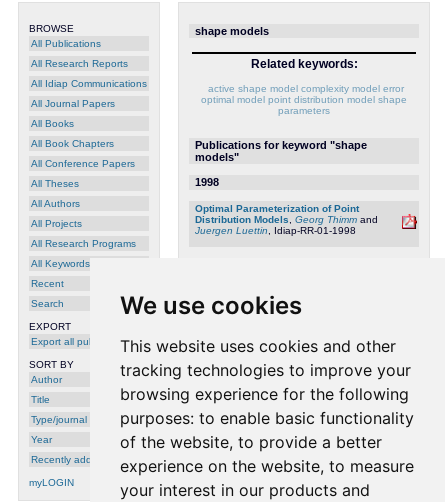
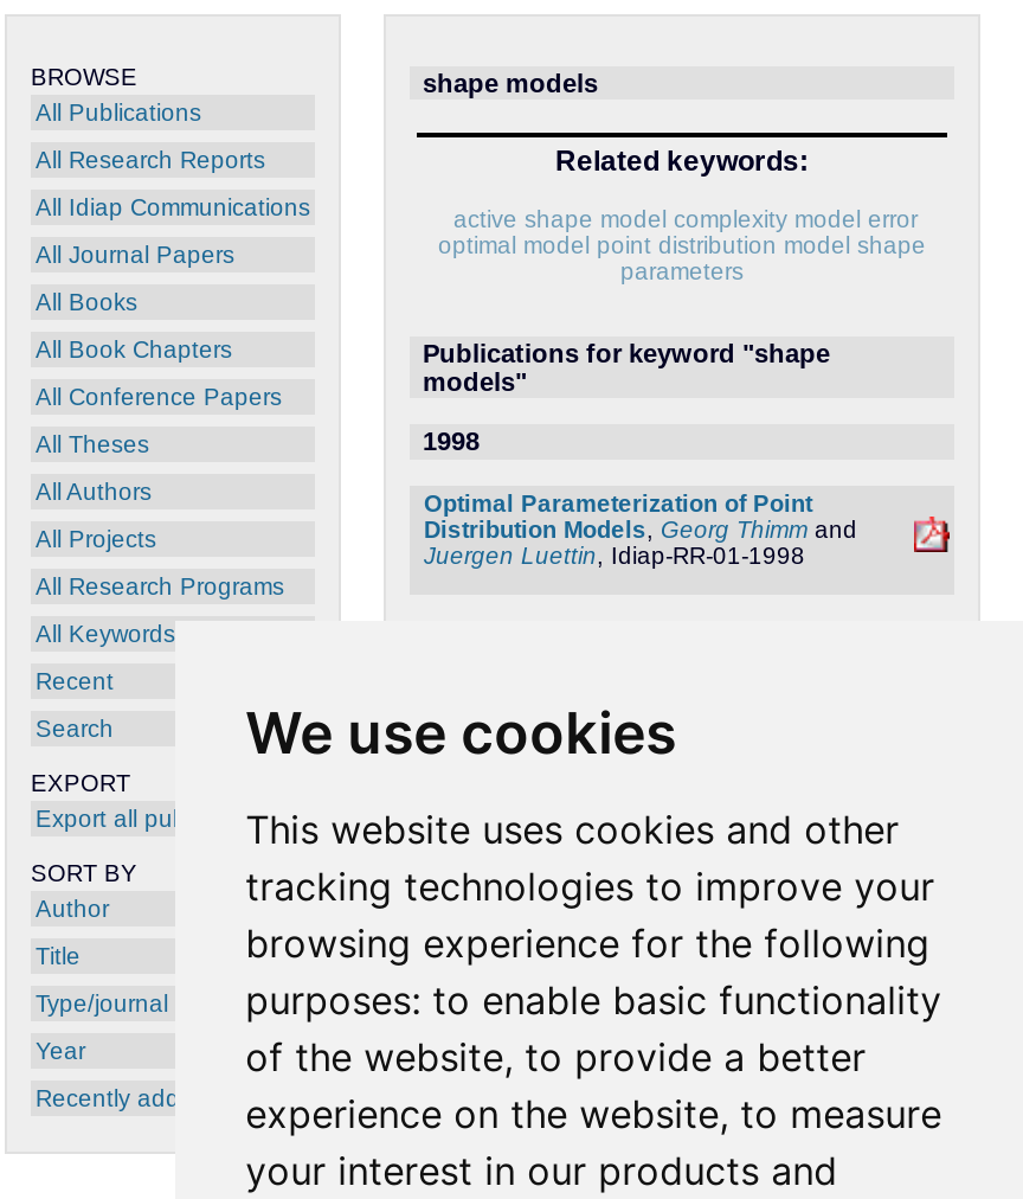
- myLOGIN
